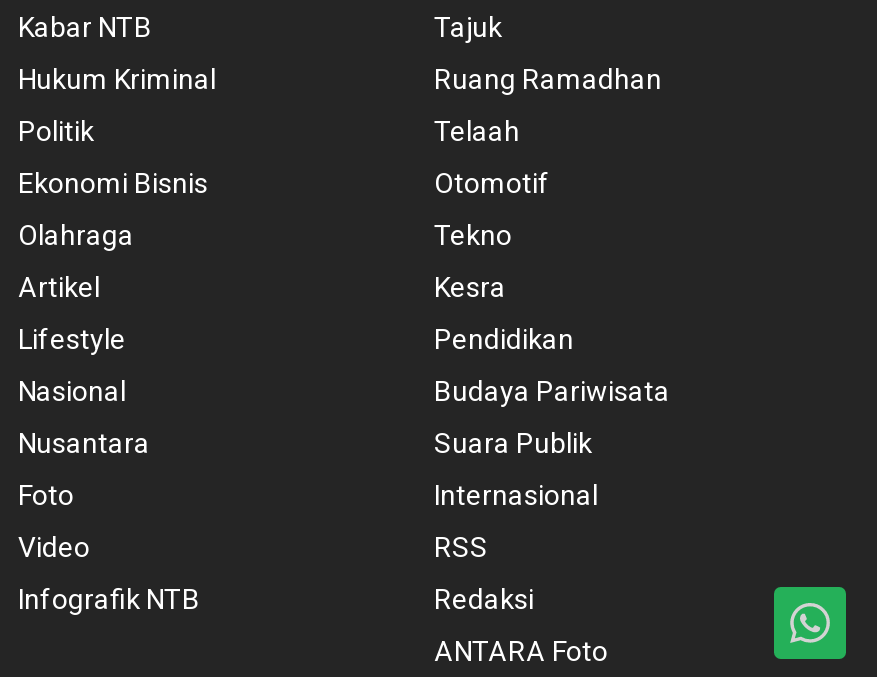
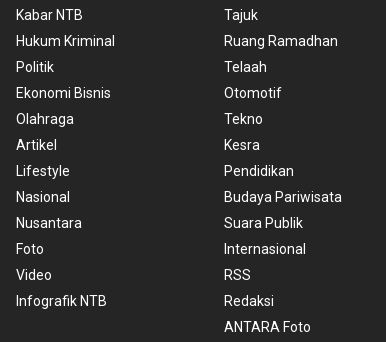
- [image]
